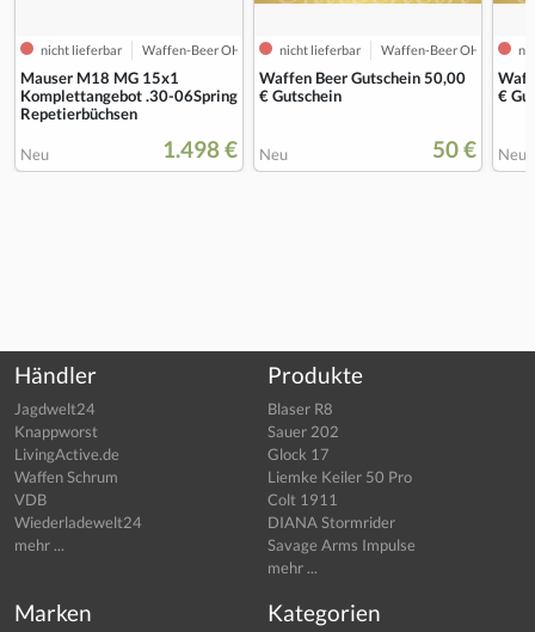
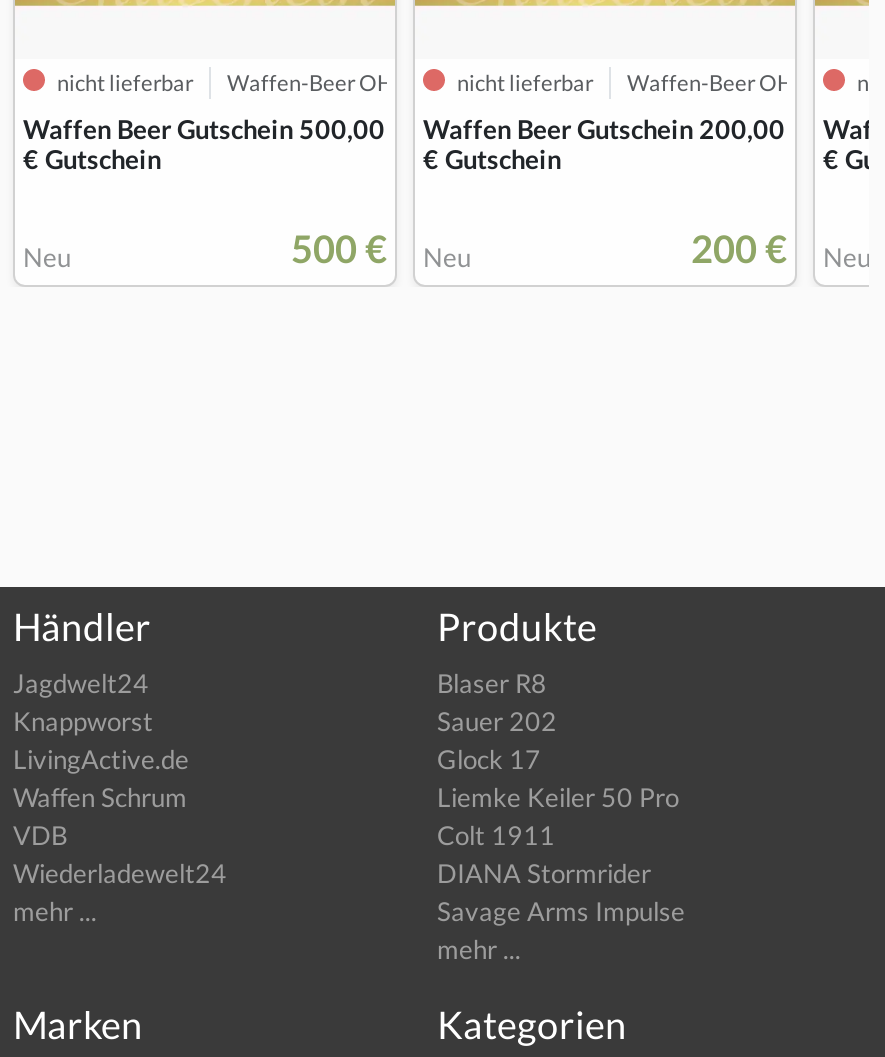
- Mauser M18 MG 15x1
- Komplettangebot .30-06Spring
- Repetierbüchsen
+ Waffen Beer Gutschein 500,00
+ € Gutschein

- Waffen Beer Gutschein 50,00
+ Waffen Beer Gutschein 200,00

- 1.498 € Neu
+ 500 € Neu

- 50 € Neu
+ 200 € Neu
